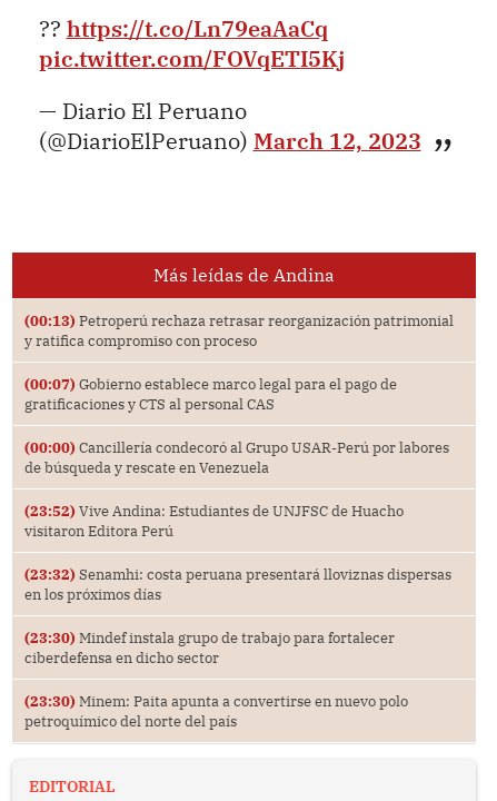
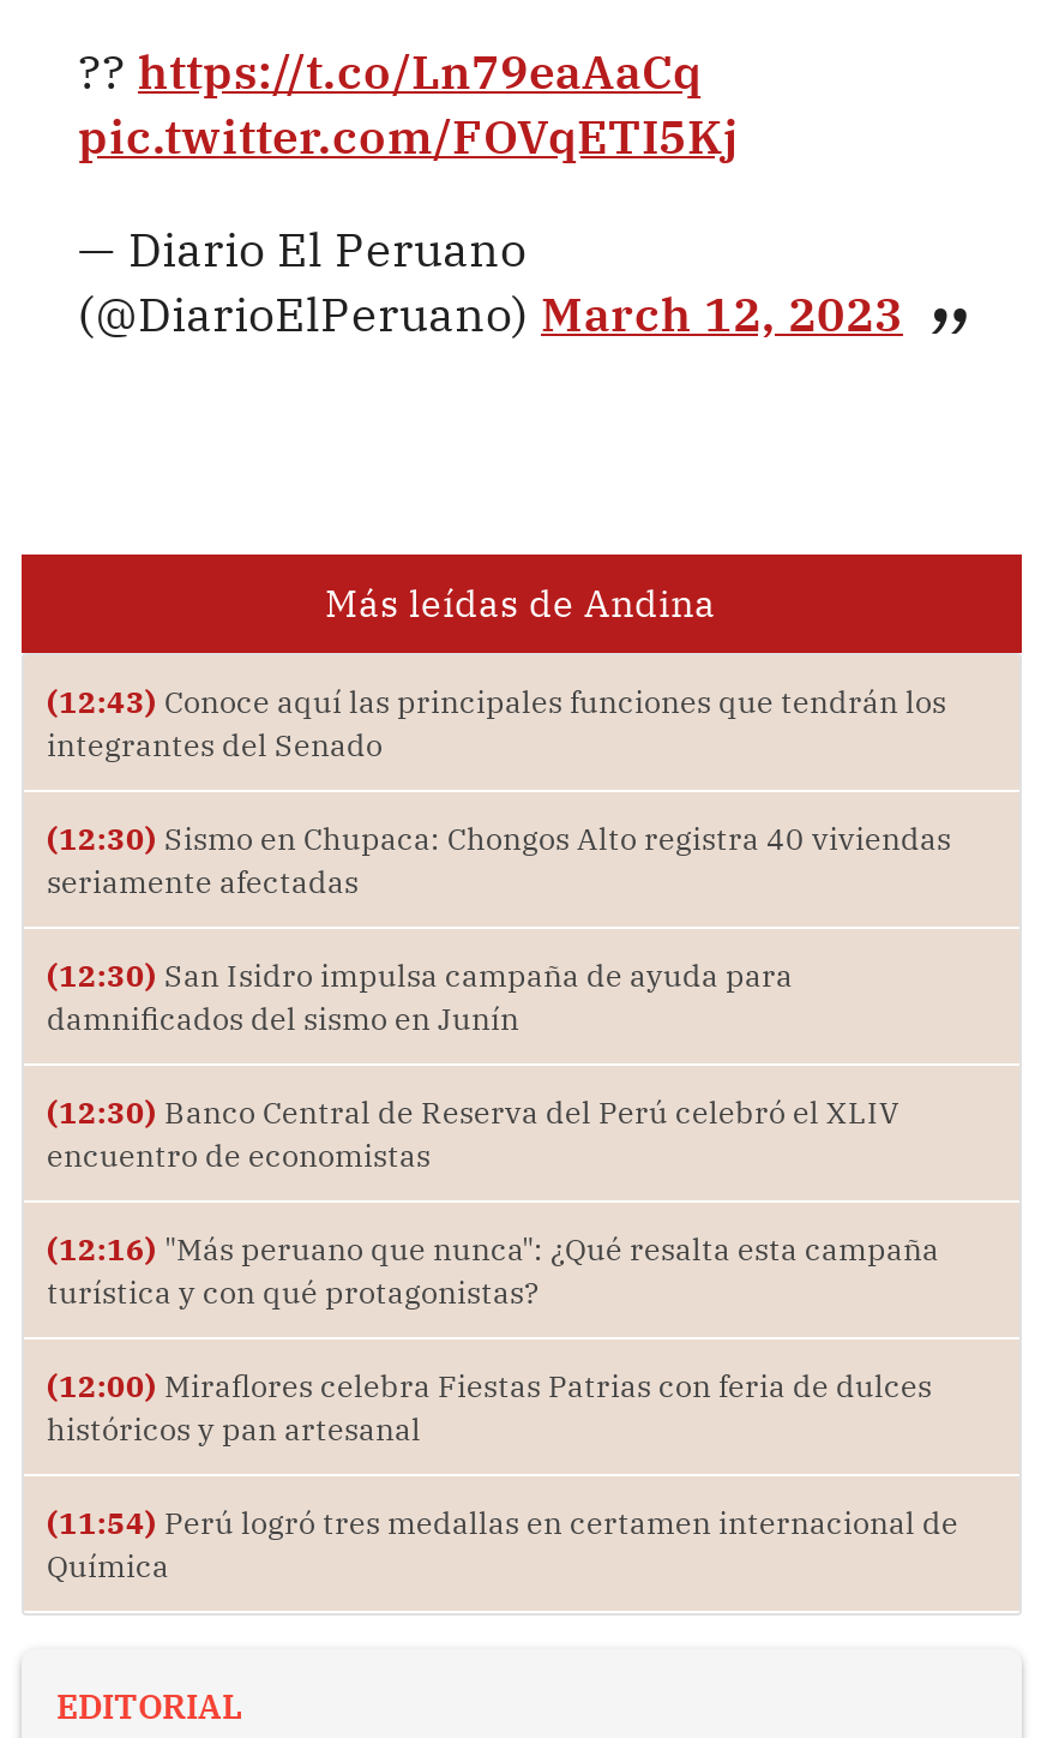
- (00:13) Petroperú rechaza retrasar reorganización patrimonial
- y ratifica compromiso con proceso
+ (12:43) Conoce aquí las principales funciones que tendrán los
+ integrantes del Senado

- (00:07) Gobierno establece marco legal para el pago de
- gratificaciones y CTS al personal CAS
+ (12:30) Sismo en Chupaca: Chongos Alto registra 40 viviendas
+ seriamente afectadas

- (00:00) Cancillería condecoró al Grupo USAR-Perú por labores
- de búsqueda y rescate en Venezuela
+ (12:30) San Isidro impulsa campaña de ayuda para
+ damnificados del sismo en Junín

- (23:52) Vive Andina: Estudiantes de UNJFSC de Huacho
- visitaron Editora Perú
+ (12:30) Banco Central de Reserva del Perú celebró el XLIV
+ encuentro de economistas

- (23:32) Senamhi: costa peruana presentará lloviznas dispersas
- en los próximos días
+ (12:16) "Más peruano que nunca": ¿Qué resalta esta campaña
+ turística y con qué protagonistas?

- (23:30) Mindef instala grupo de trabajo para fortalecer
- ciberdefensa en dicho sector
+ (12:00) Miraflores celebra Fiestas Patrias con feria de dulces
+ históricos y pan artesanal

- (23:30) Minem: Paita apunta a convertirse en nuevo polo
- petroquímico del norte del país
+ (11:54) Perú logró tres medallas en certamen internacional de
+ Química
